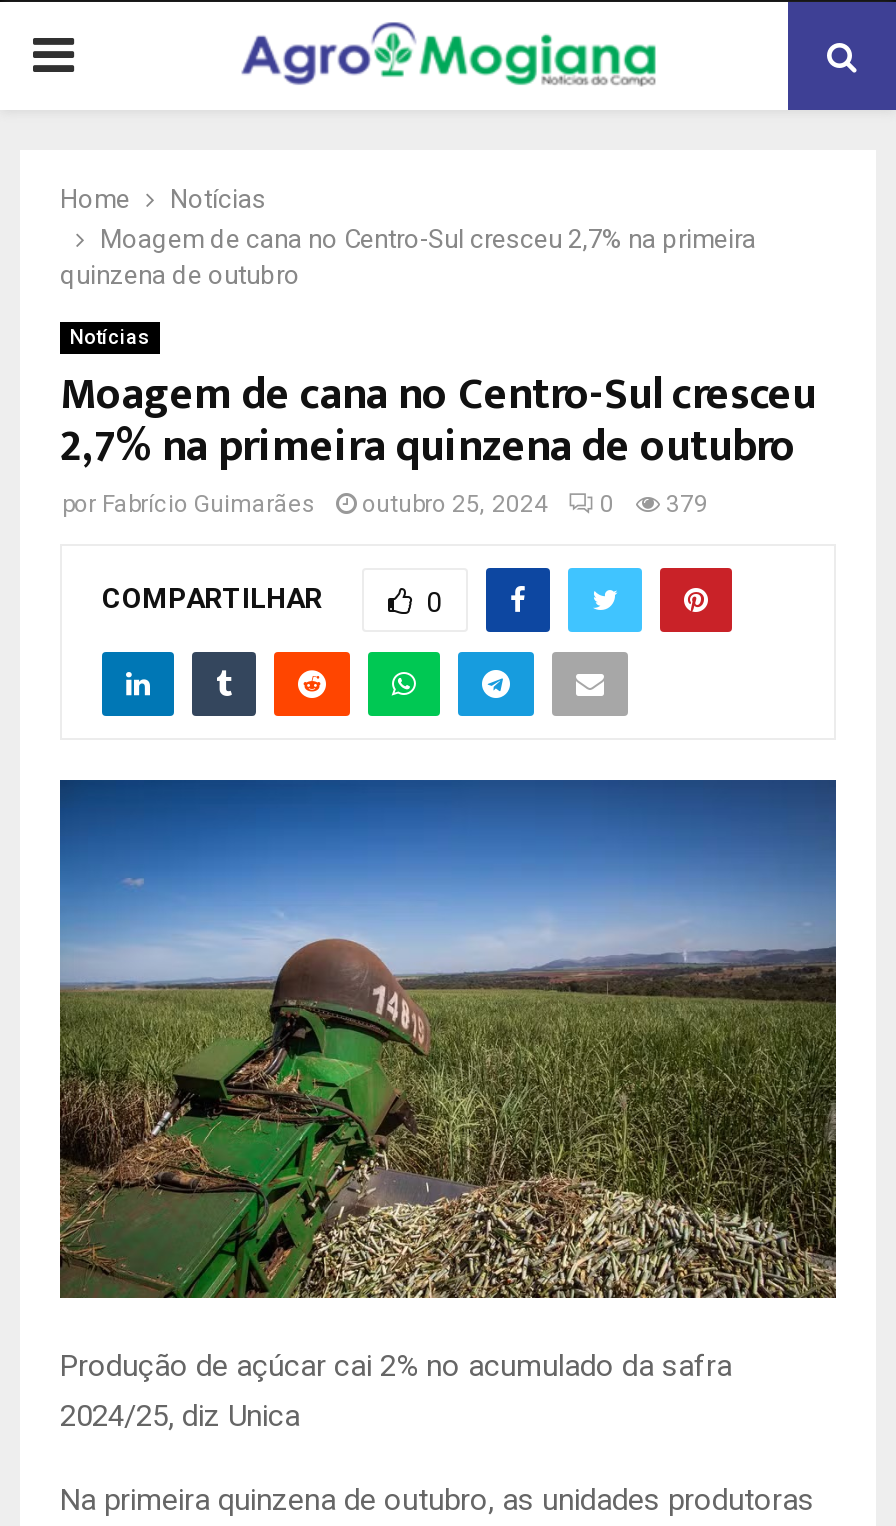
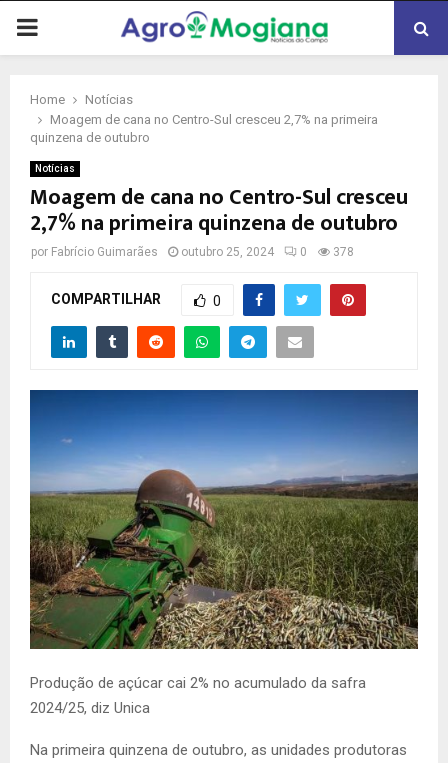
- por Fabrício Guimarães outubro 25, 2024 0 379
+ por Fabrício Guimarães outubro 25, 2024 0 378
